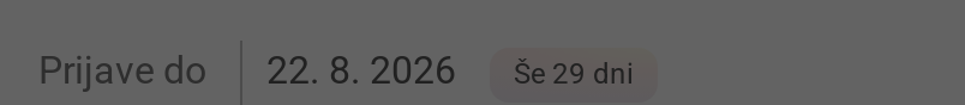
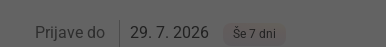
- 22. 8. 2026
+ 29. 7. 2026

- Še 29 dni
+ Še 7 dni
